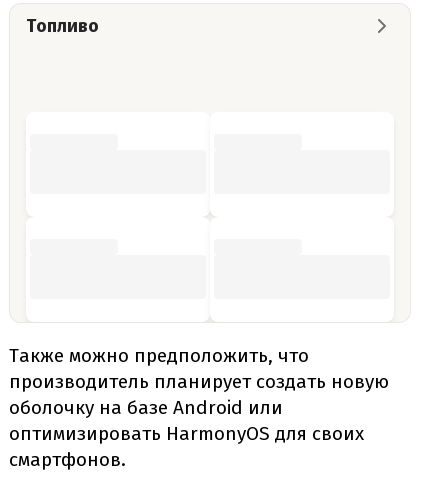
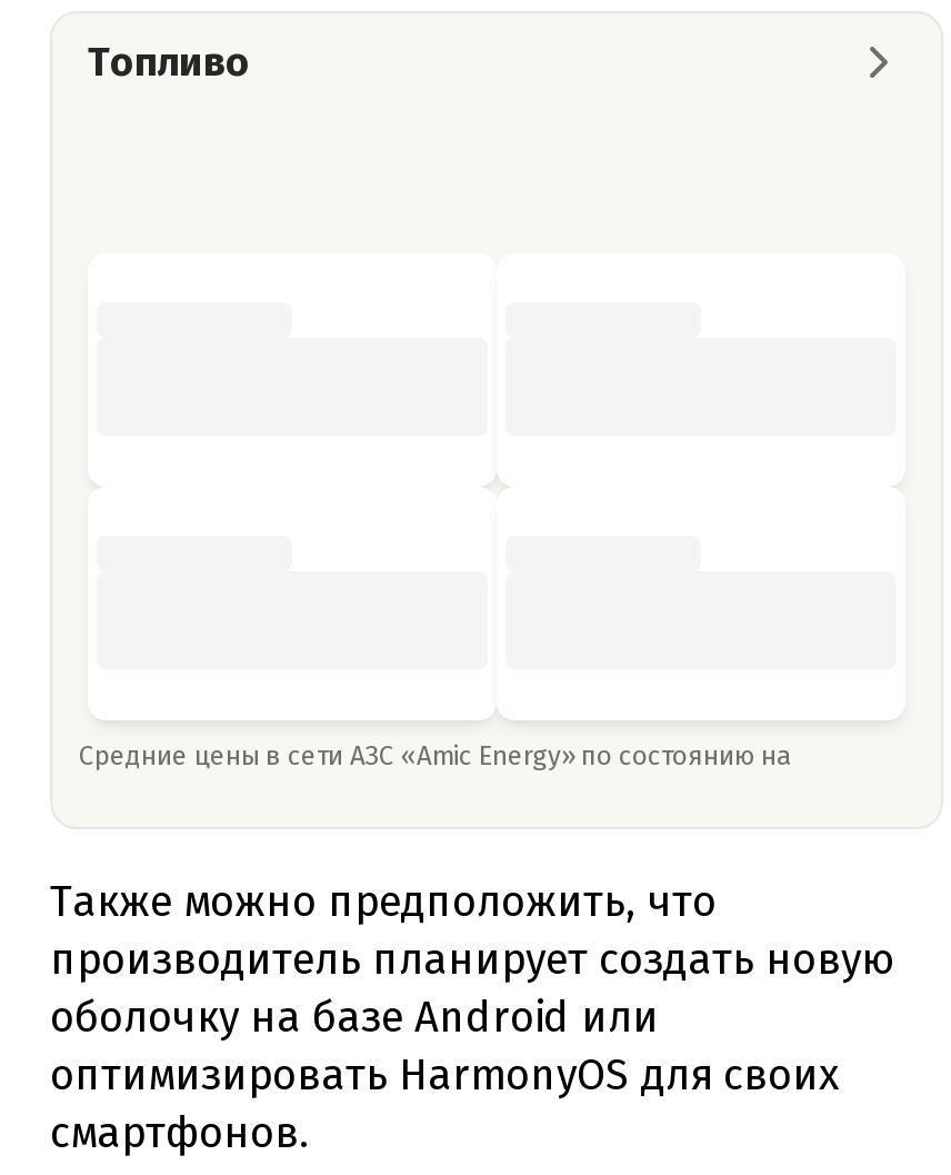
+ Средние цены в сети АЗС «Amic Energy» по состоянию на
